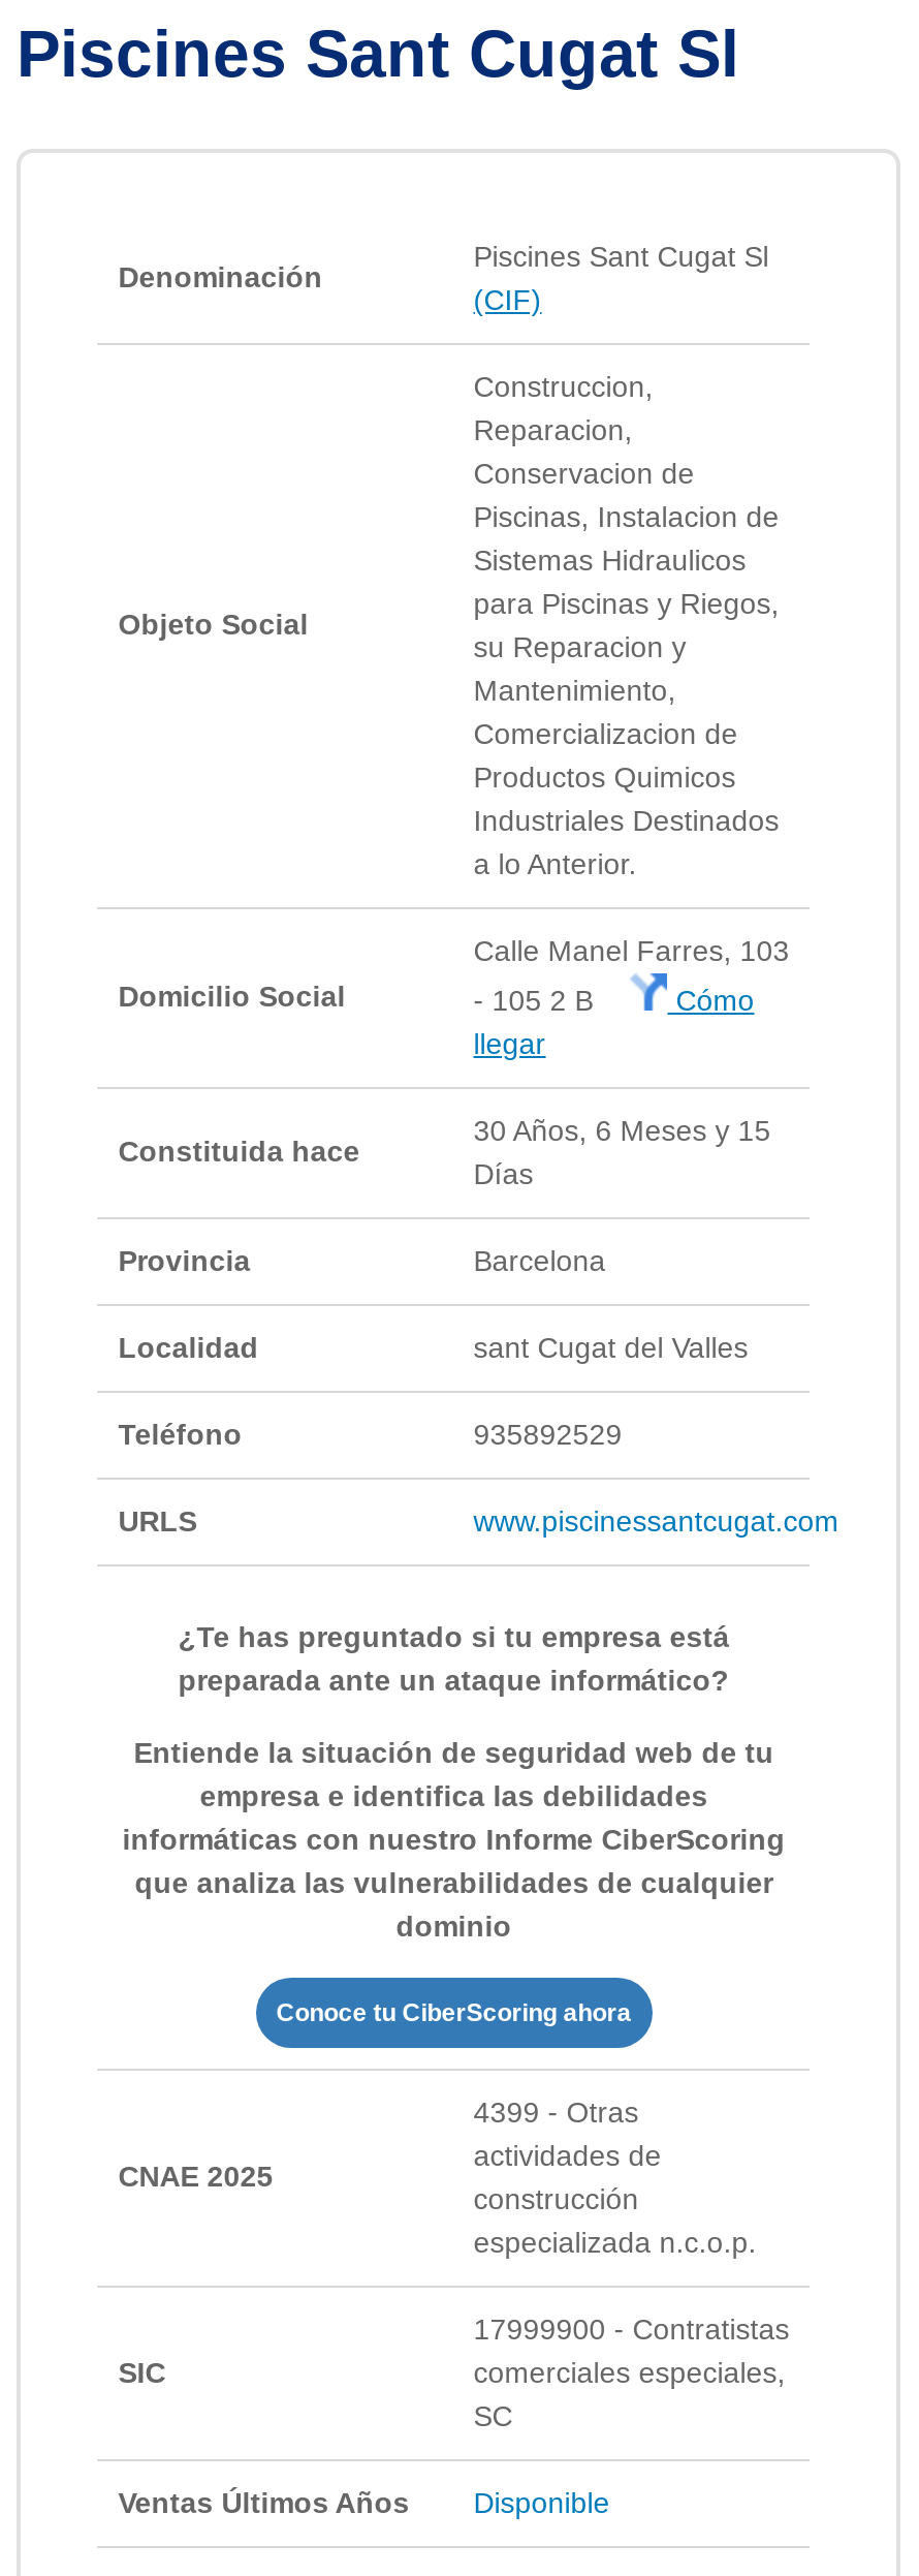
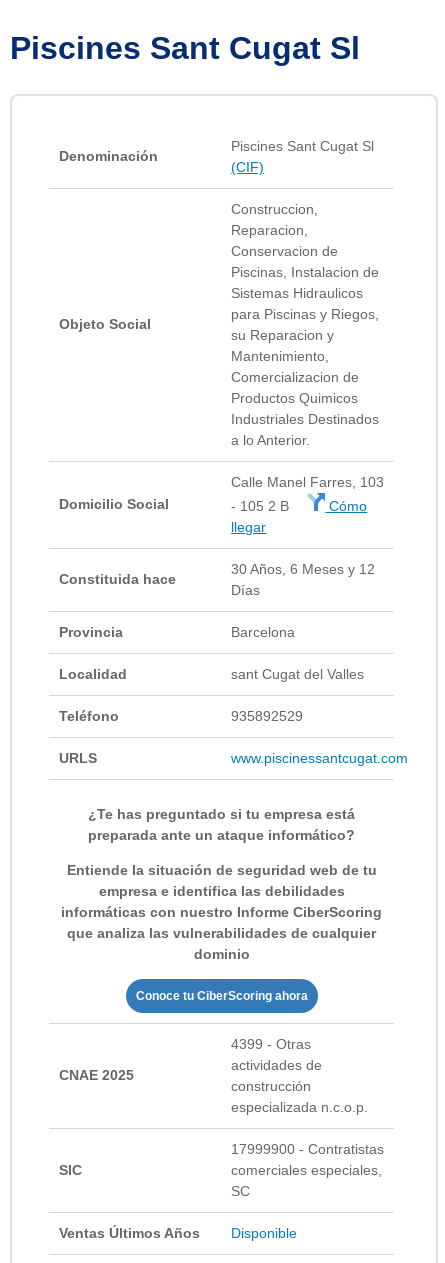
- 30 Años, 6 Meses y 15
+ 30 Años, 6 Meses y 12
